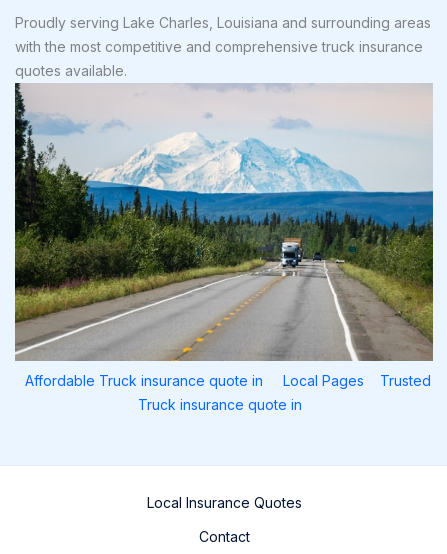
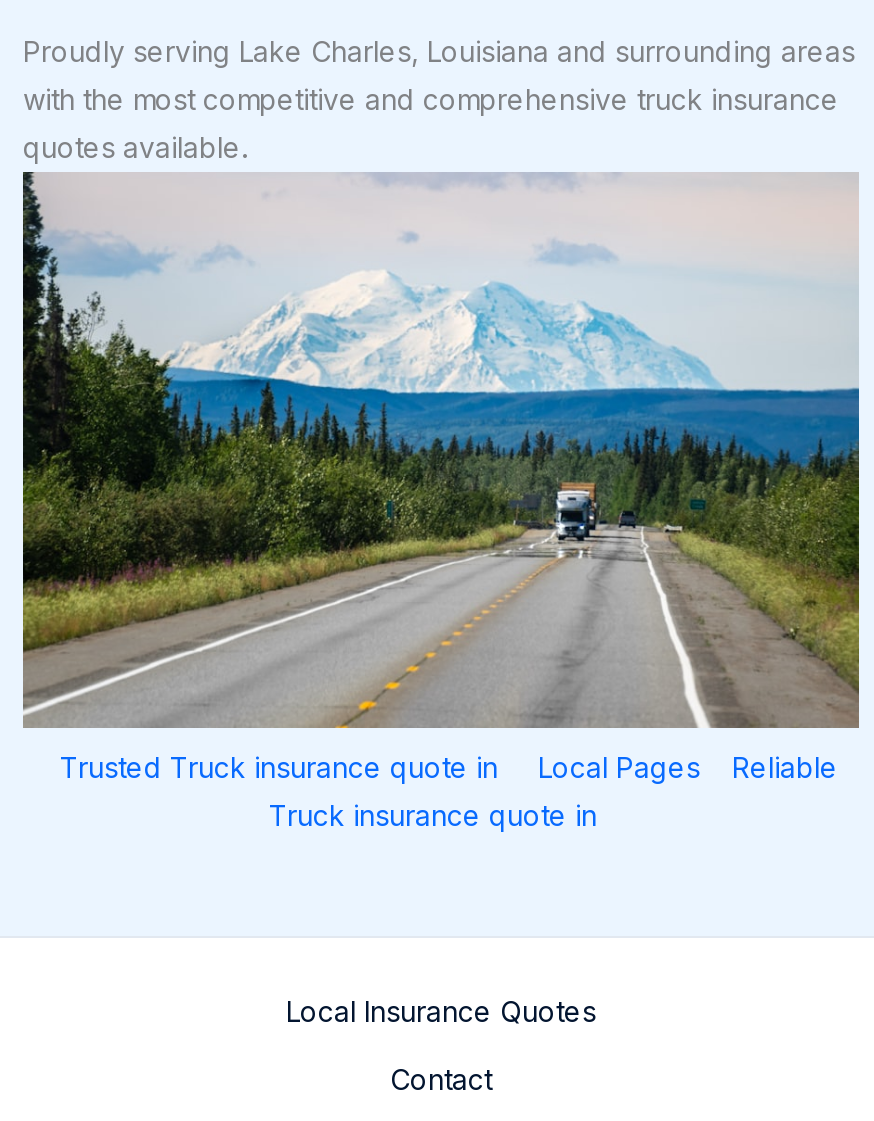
- Affordable Truck insurance quote in
+ Trusted Truck insurance quote in

- Trusted
+ Reliable
